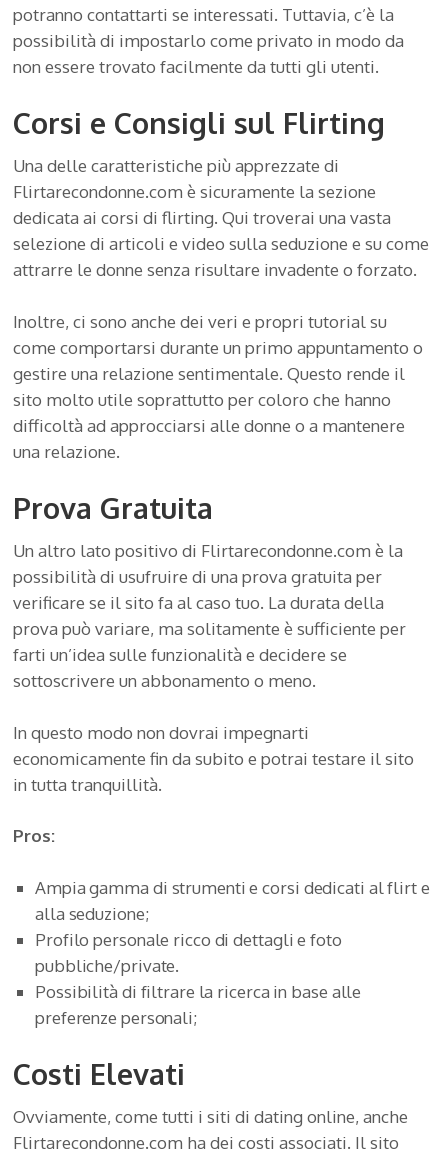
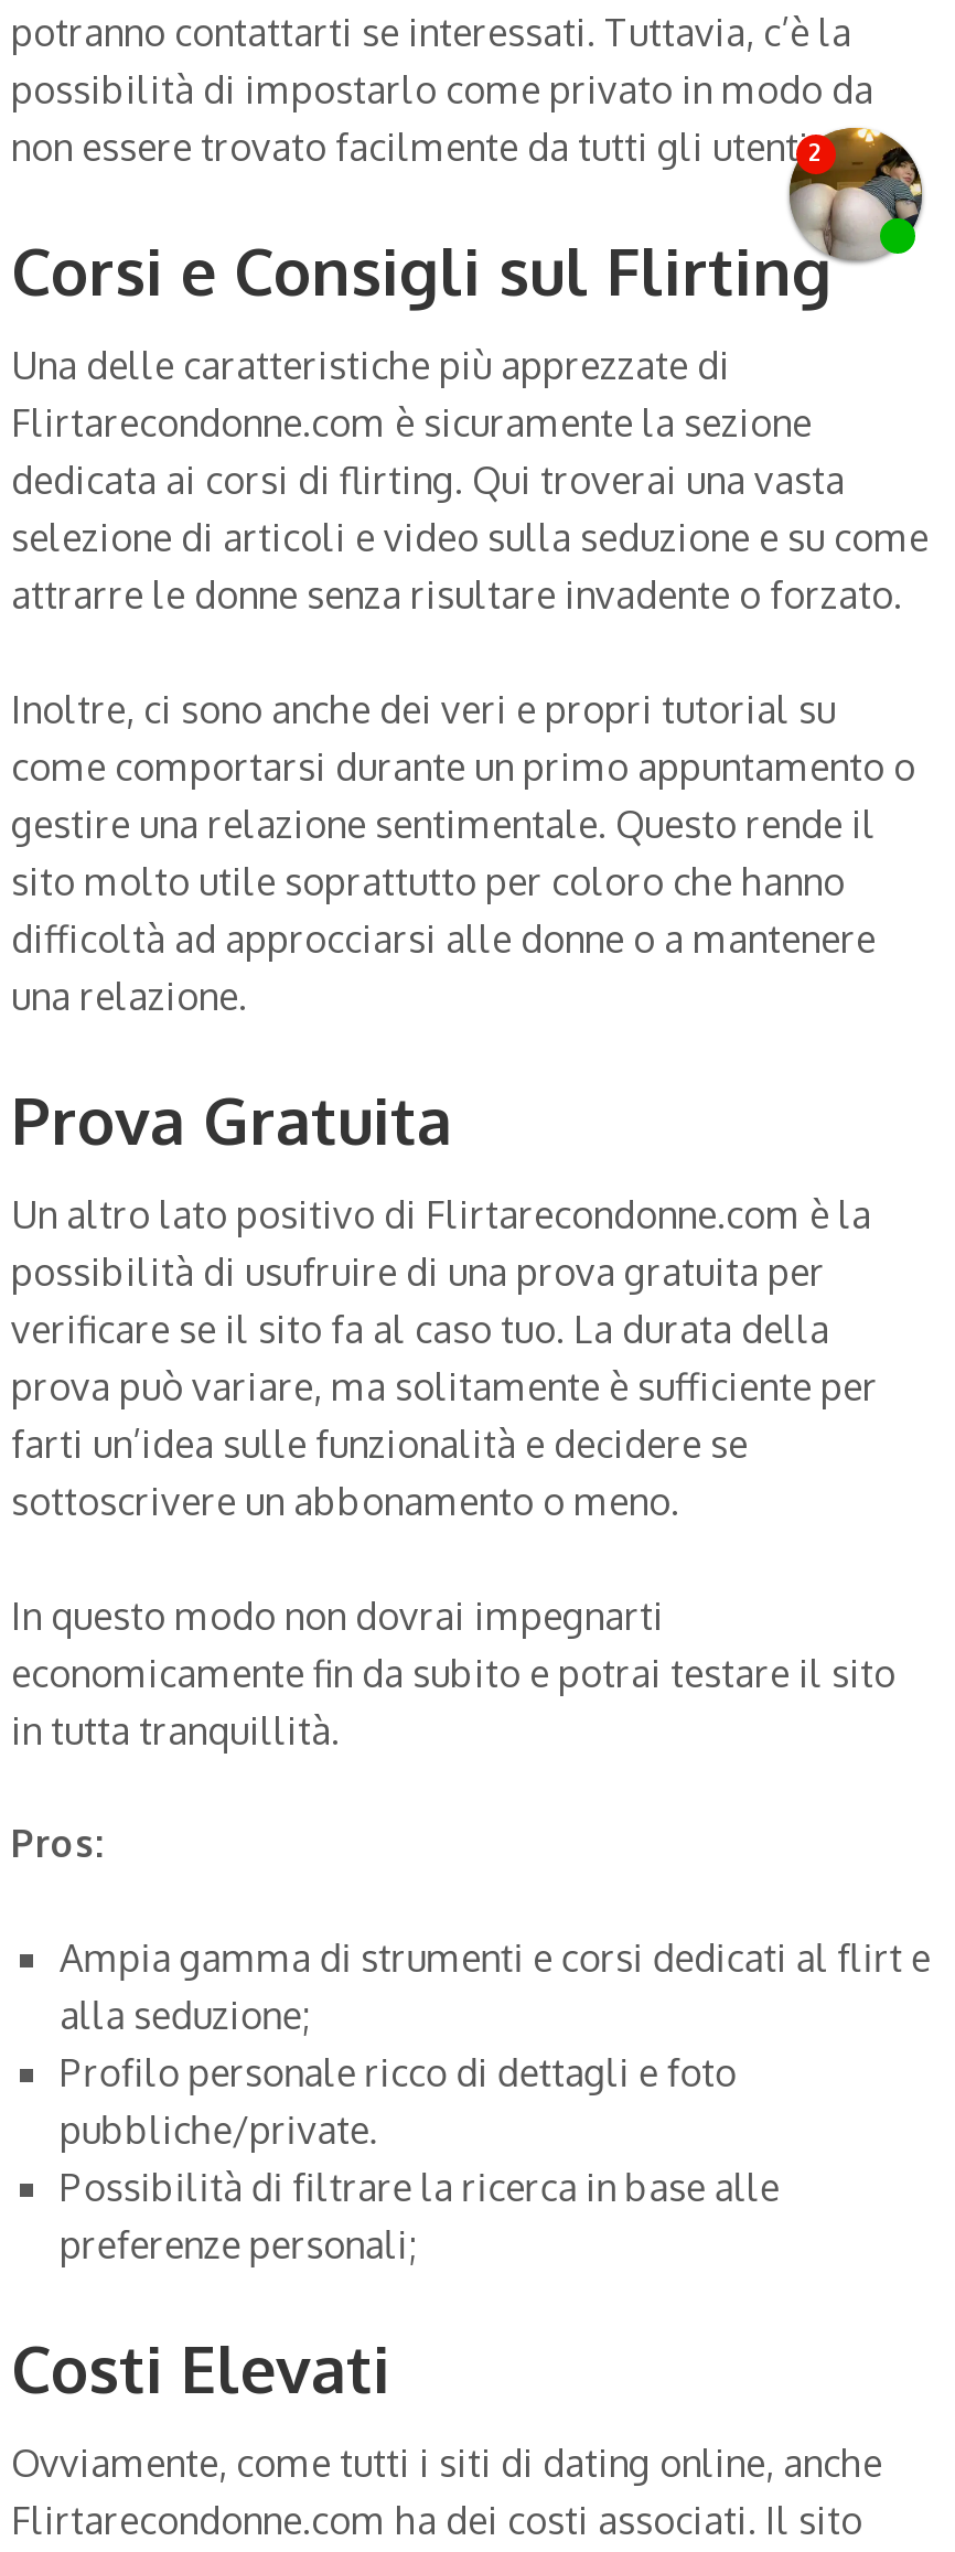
+ [image]
